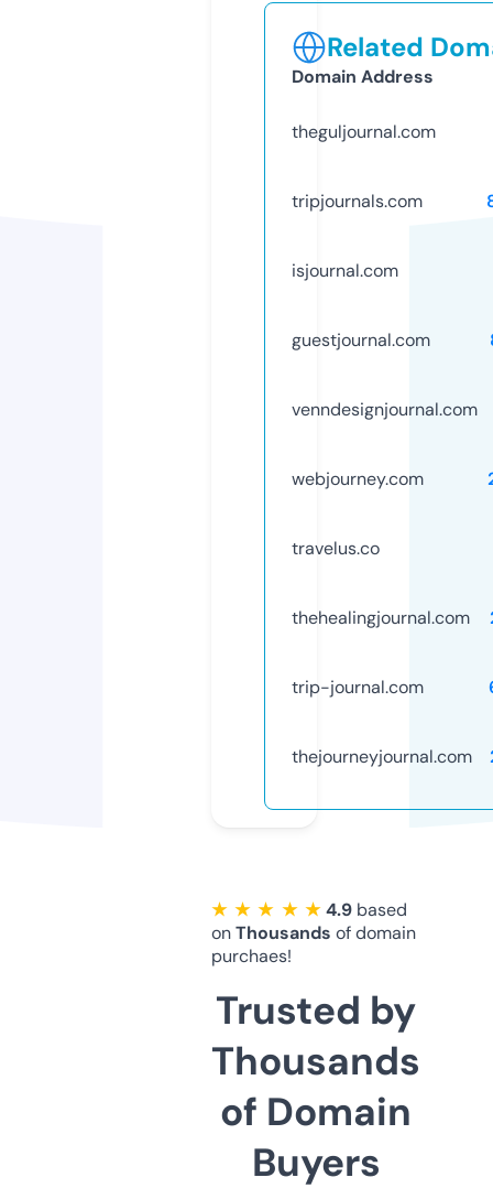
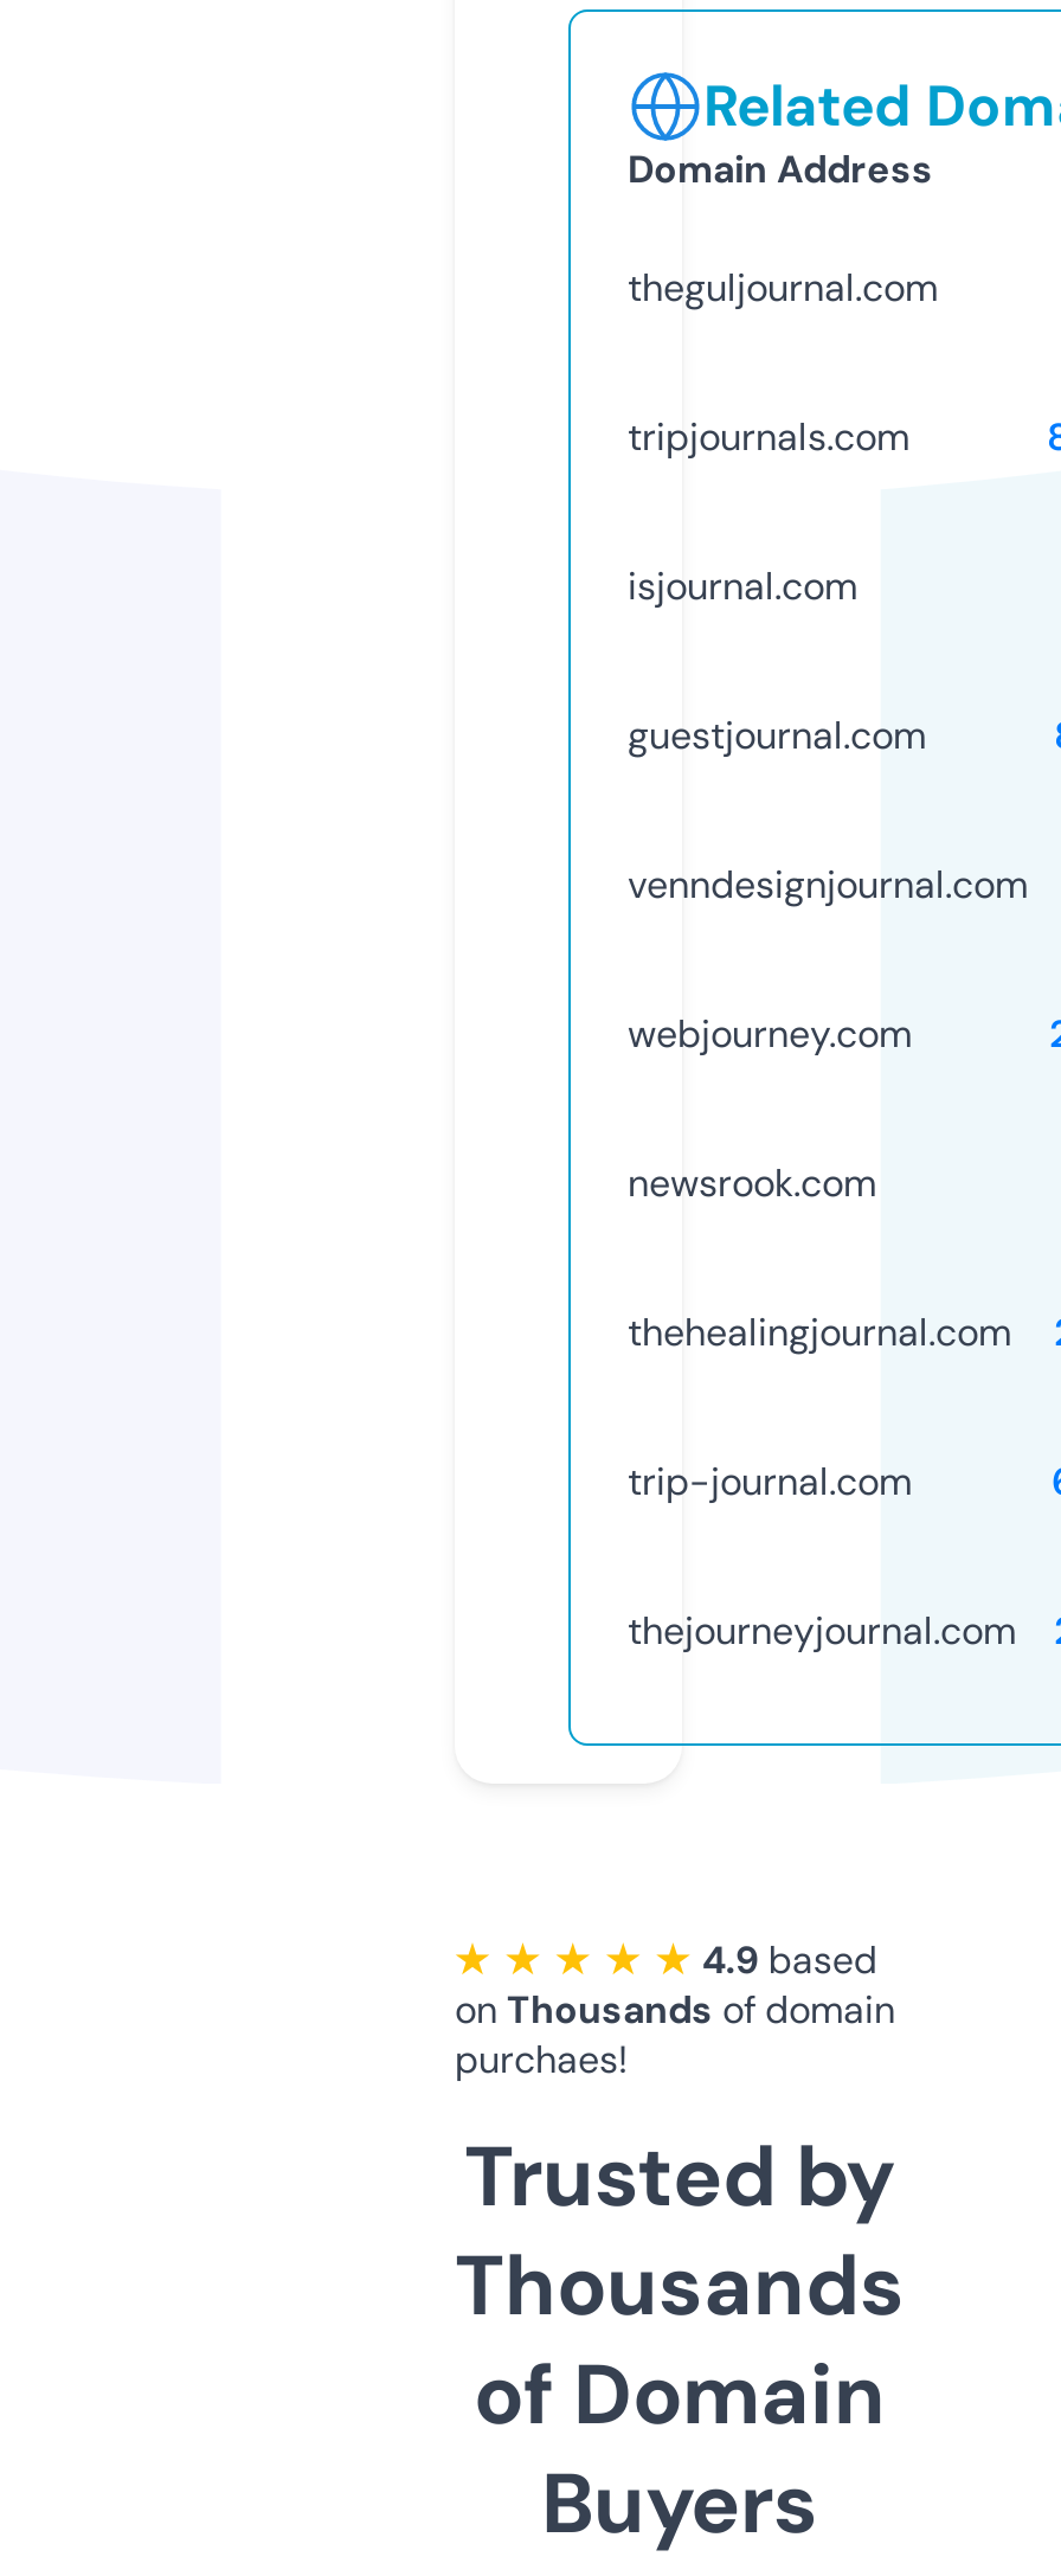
- travelus.co
+ newsrook.com
